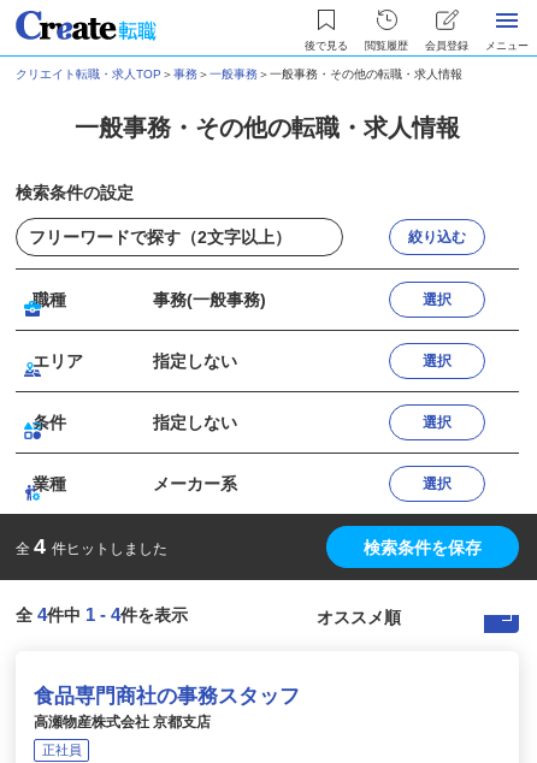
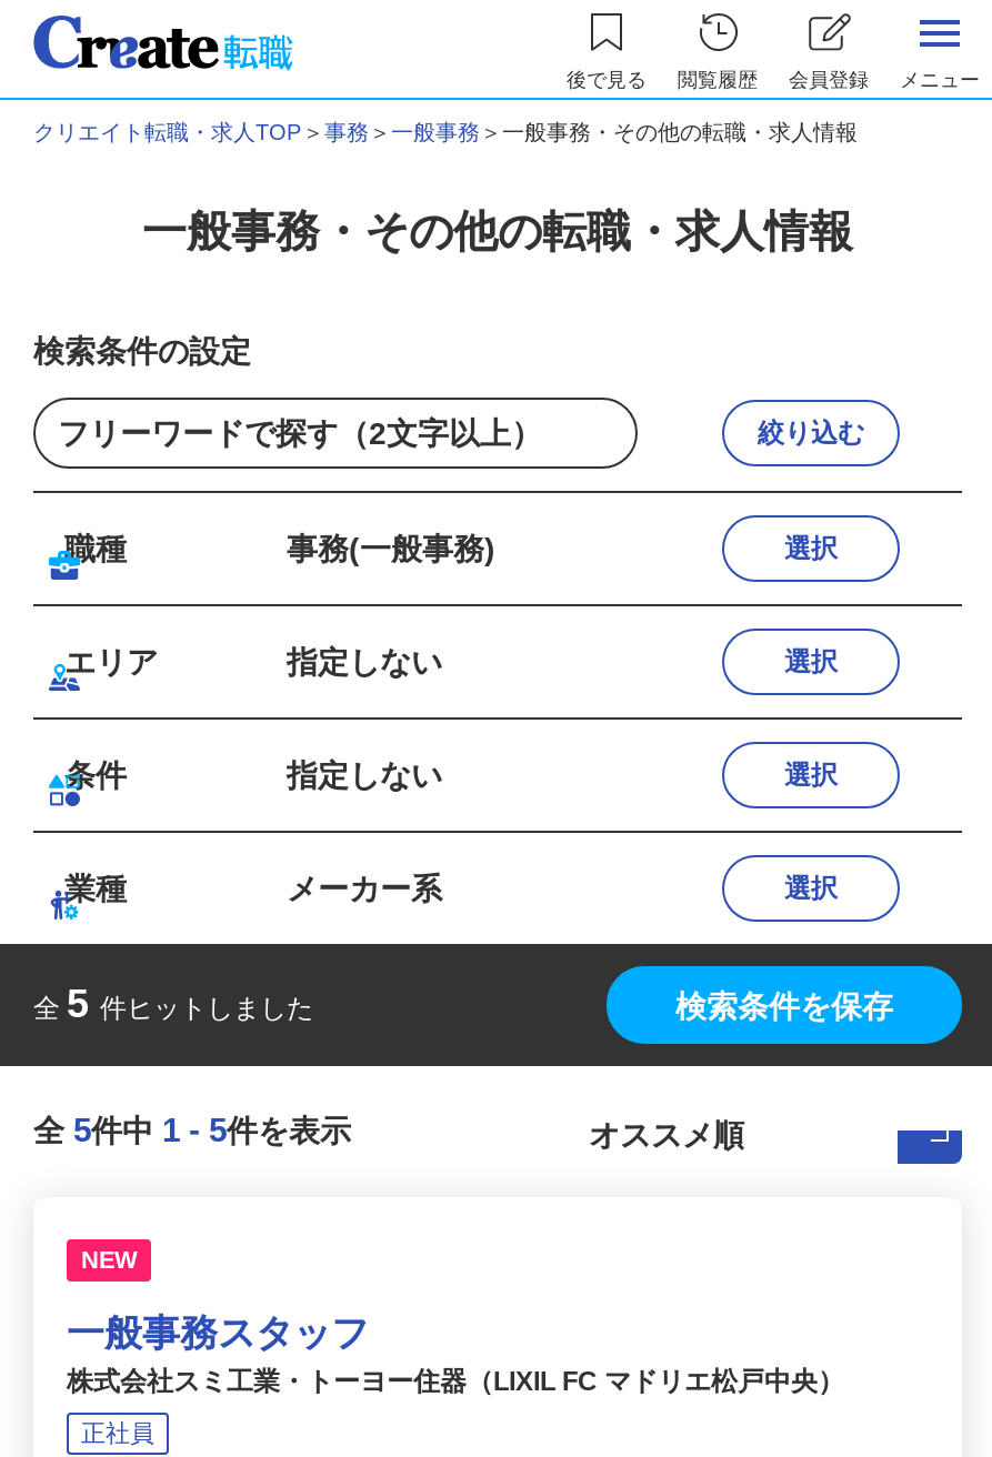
- 全4 件ヒットしました
+ 全5 件ヒットしました

- 全4件中1 - 4件を表示
+ 全5件中1 - 5件を表示

- 食品専門商社の事務スタッフ
- 高瀬物産株式会社 京都支店
+ NEW
+ 一般事務スタッフ
+ 株式会社スミ工業・トーヨー住器（LIXIL FC マドリエ松戸中央）
